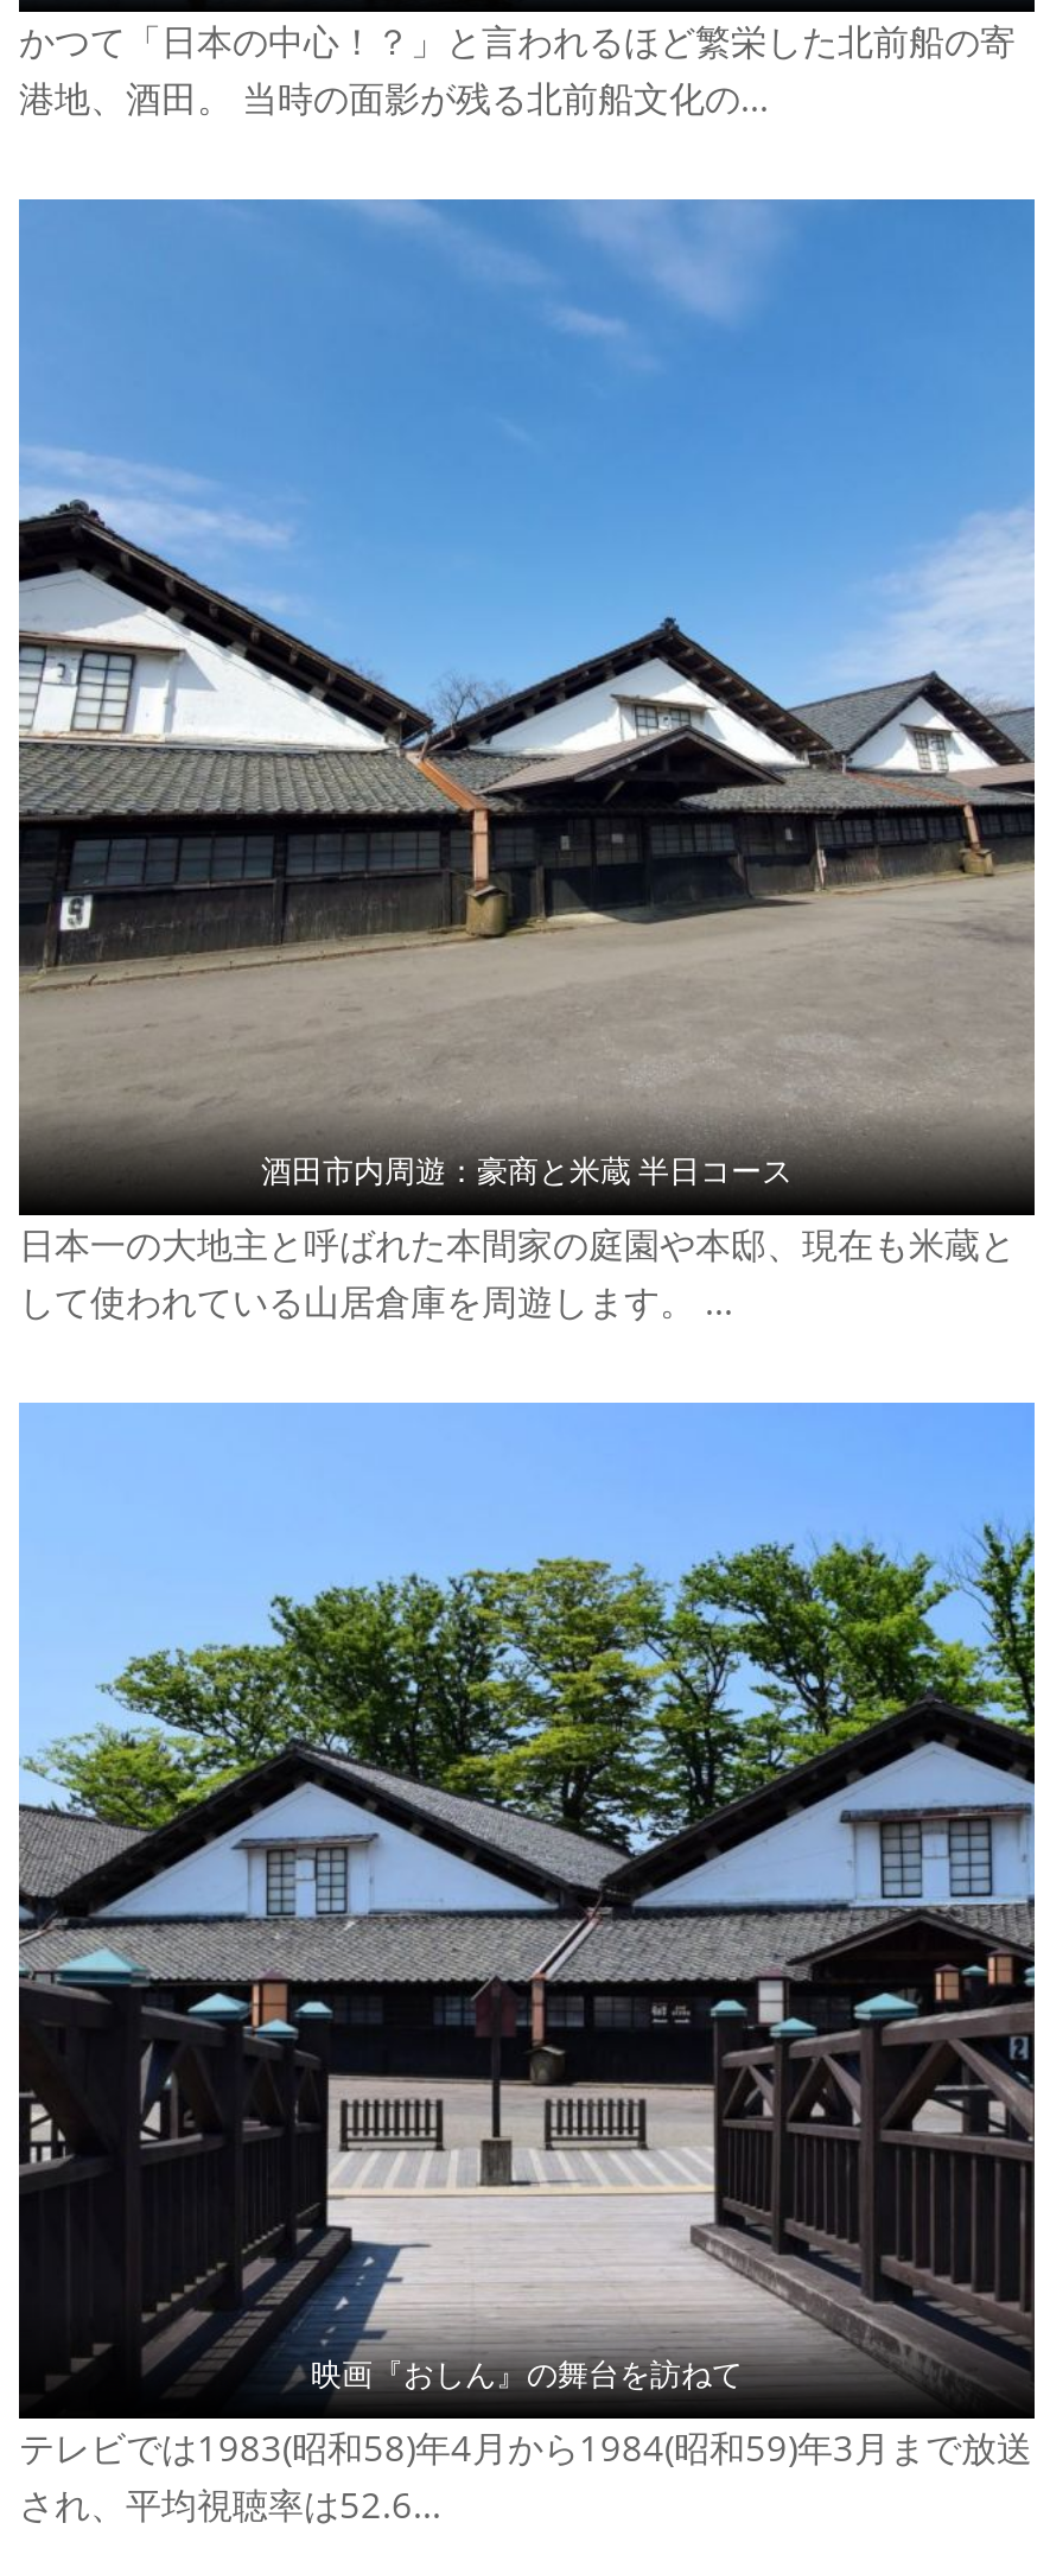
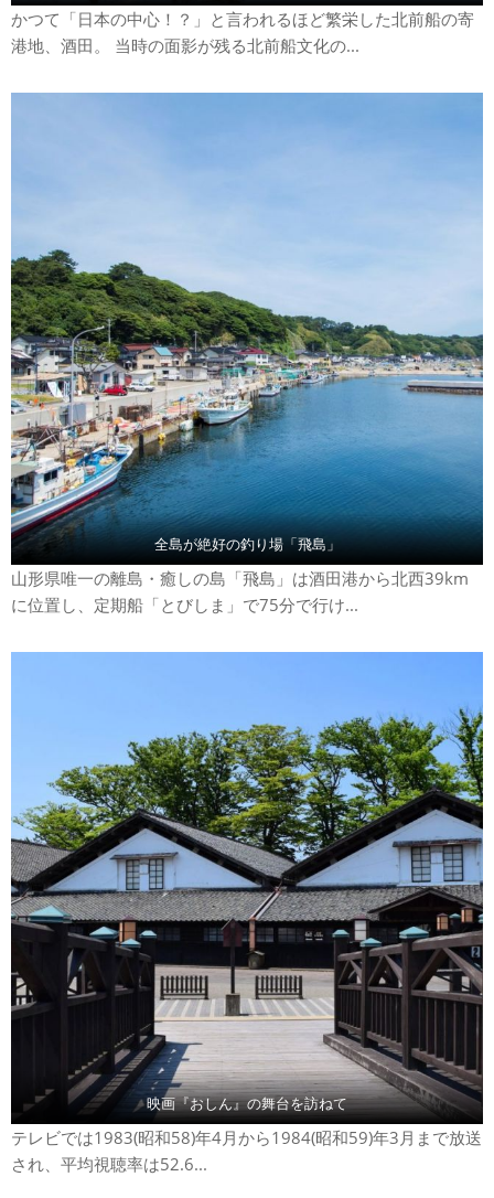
- [image]
- 酒田市内周遊：豪商と米蔵 半日コース
+ [image]
+ 全島が絶好の釣り場「飛島」

- 日本一の大地主と呼ばれた本間家の庭園や本邸、現在も米蔵と
- して使われている山居倉庫を周遊します。 ...
+ 山形県唯一の離島・癒しの島「飛島」は酒田港から北西39km
+ に位置し、定期船「とびしま」で75分で行け...
